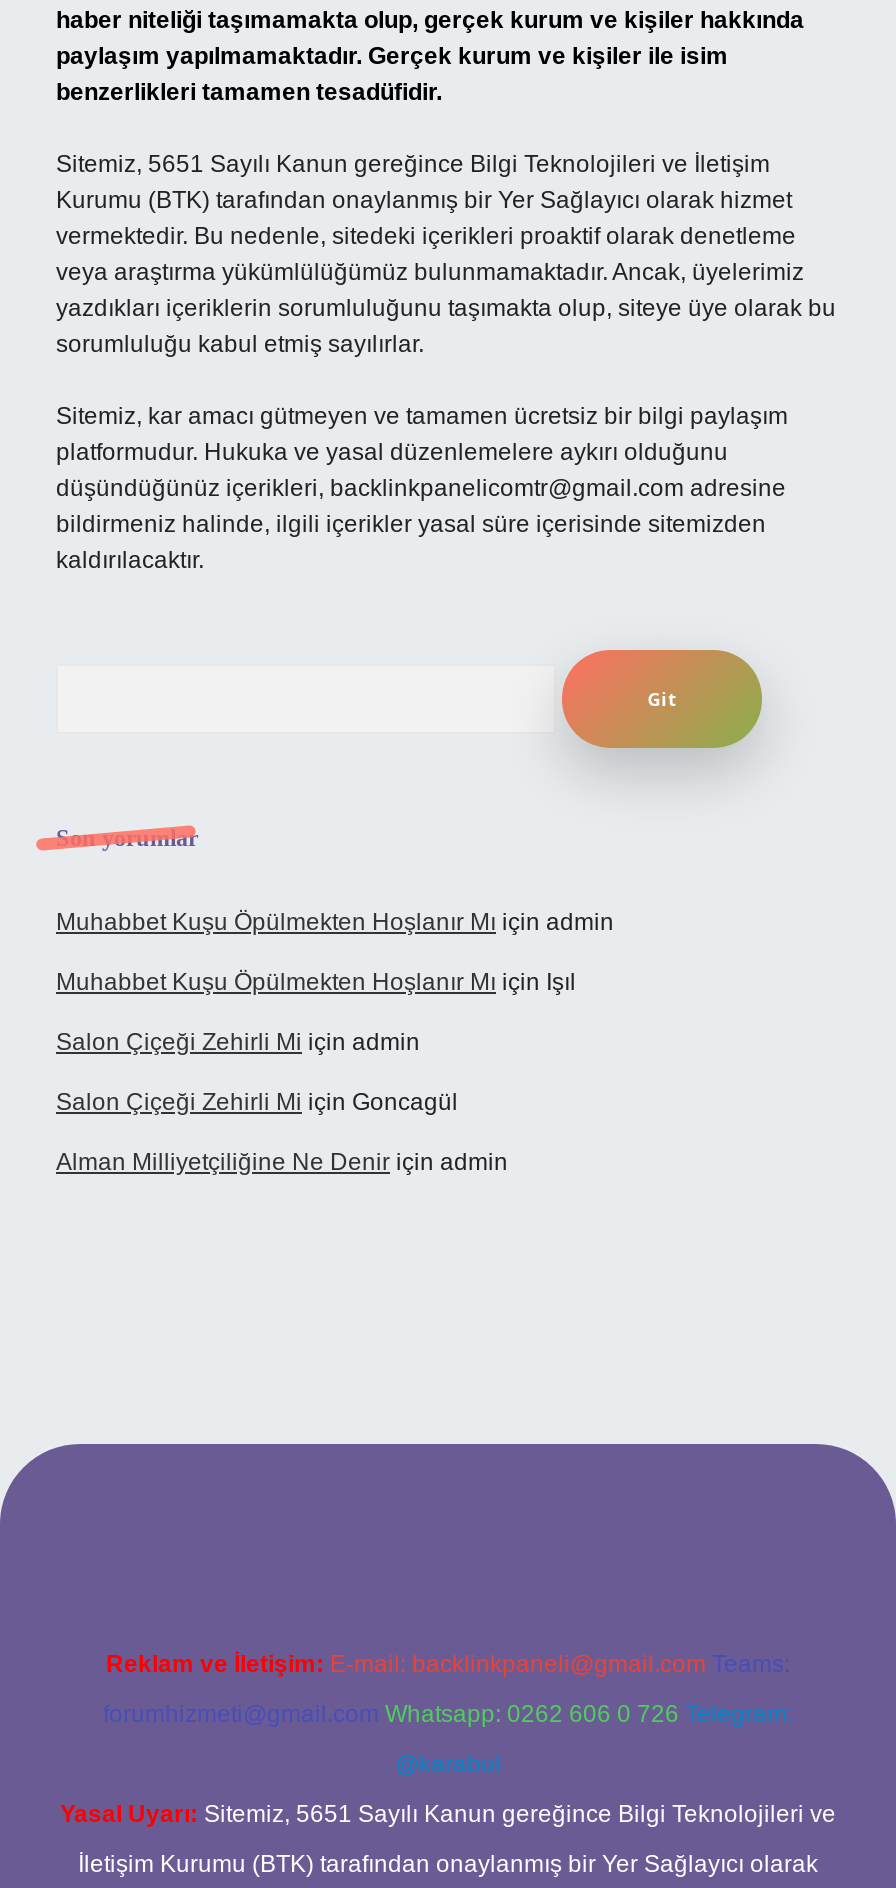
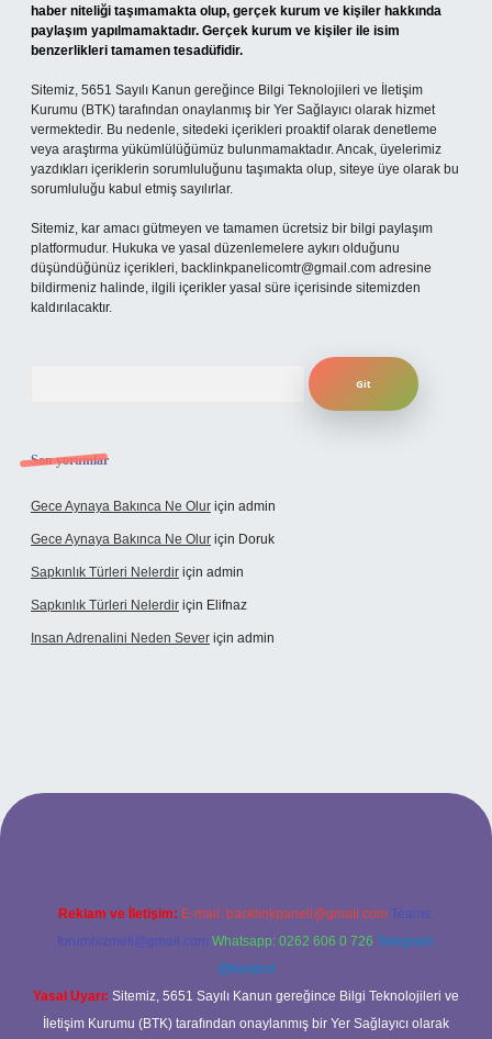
- Muhabbet Kuşu Öpülmekten Hoşlanır Mı için admin
+ Gece Aynaya Bakınca Ne Olur için admin

- Muhabbet Kuşu Öpülmekten Hoşlanır Mı için Işıl
+ Gece Aynaya Bakınca Ne Olur için Doruk

- Salon Çiçeği Zehirli Mi için admin
+ Sapkınlık Türleri Nelerdir için admin

- Salon Çiçeği Zehirli Mi için Goncagül
+ Sapkınlık Türleri Nelerdir için Elifnaz

- Alman Milliyetçiliğine Ne Denir için admin
+ Insan Adrenalini Neden Sever için admin
